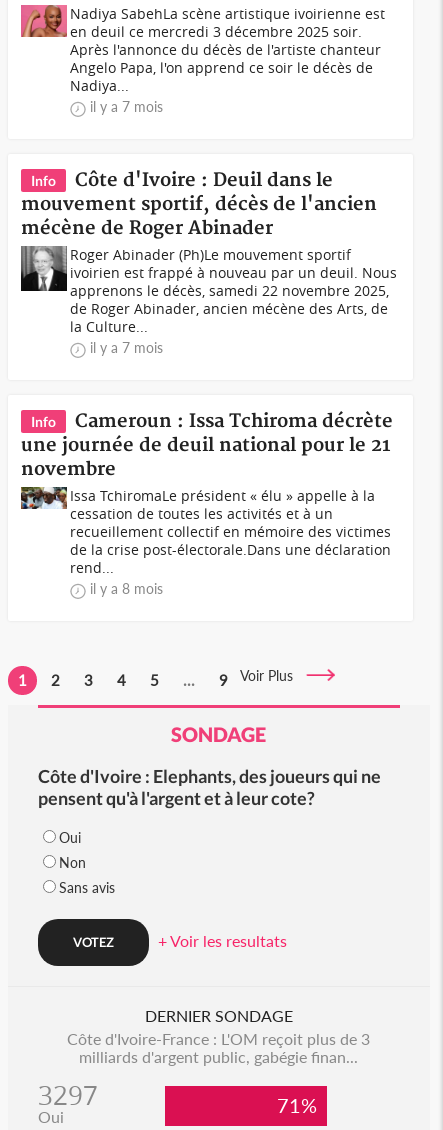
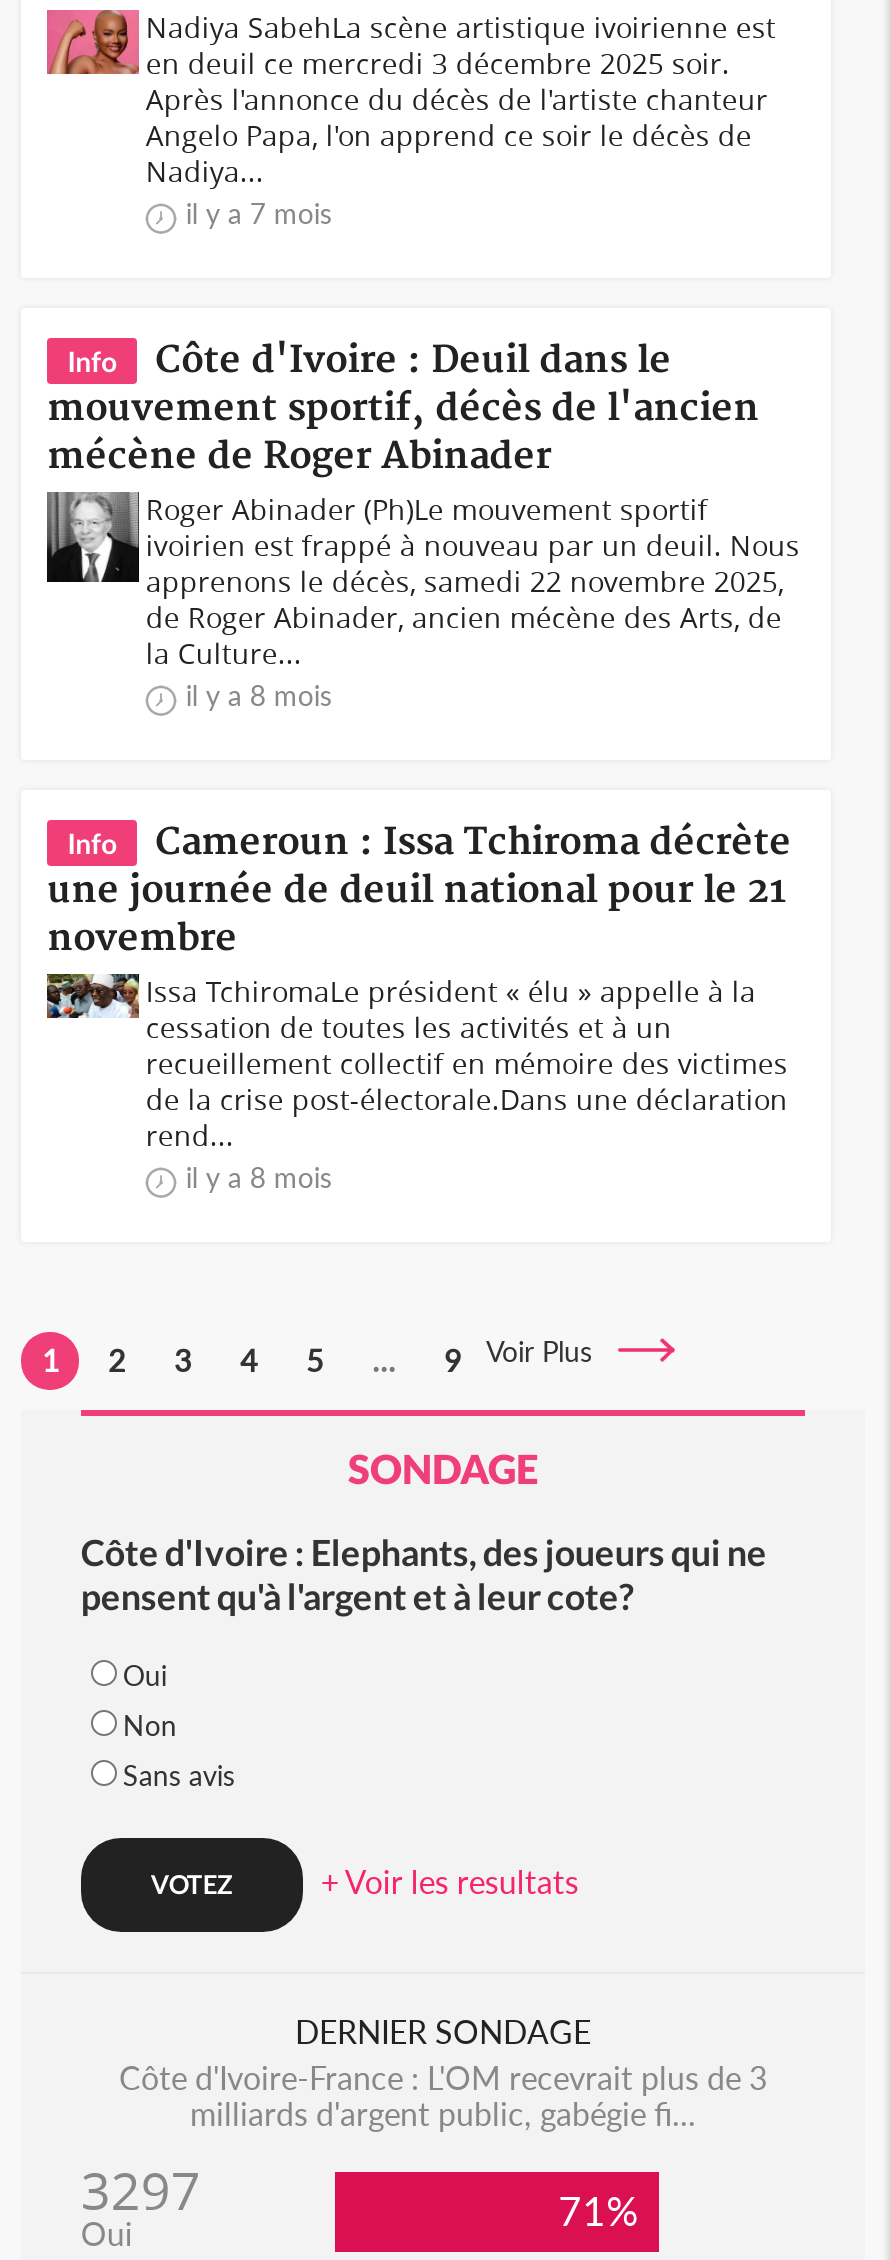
- il y a 7 mois
+ il y a 8 mois

- Côte d'Ivoire-France : L'OM reçoit plus de 3
+ Côte d'Ivoire-France : L'OM recevrait plus de 3

- milliards d'argent public, gabégie finan...
+ milliards d'argent public, gabégie fi...
